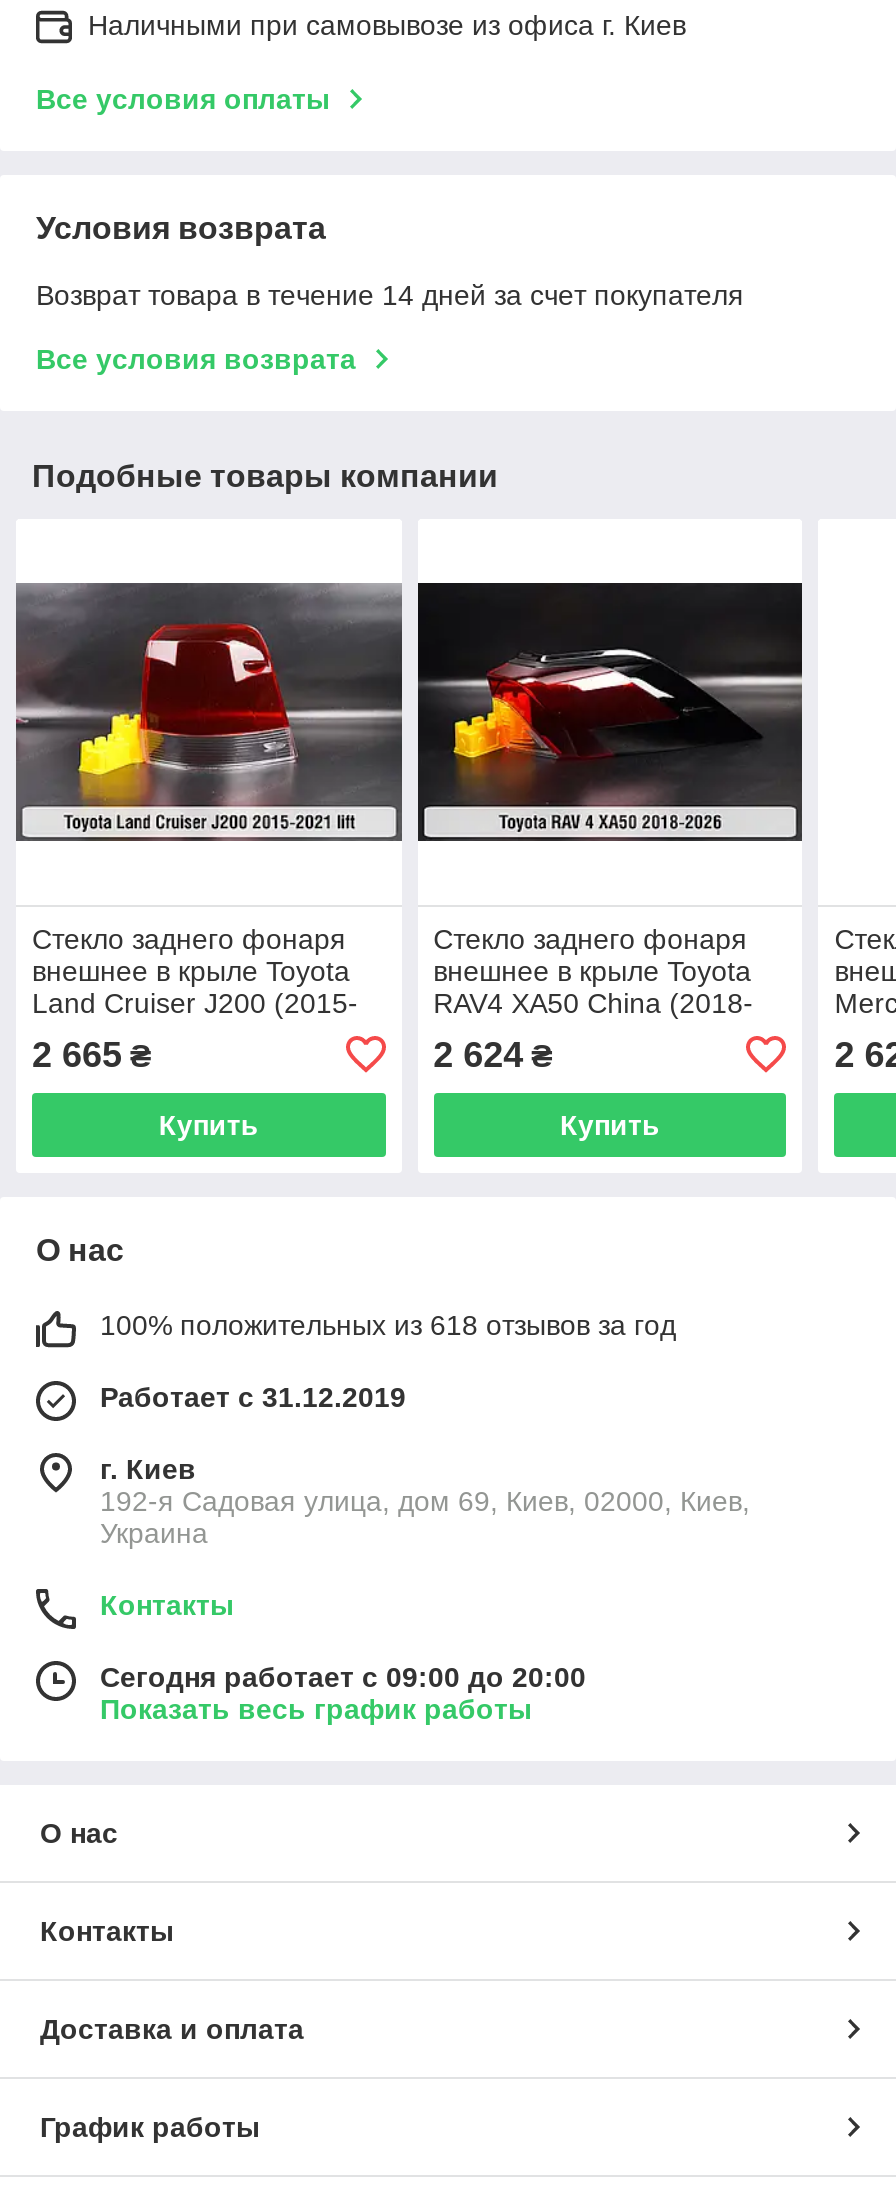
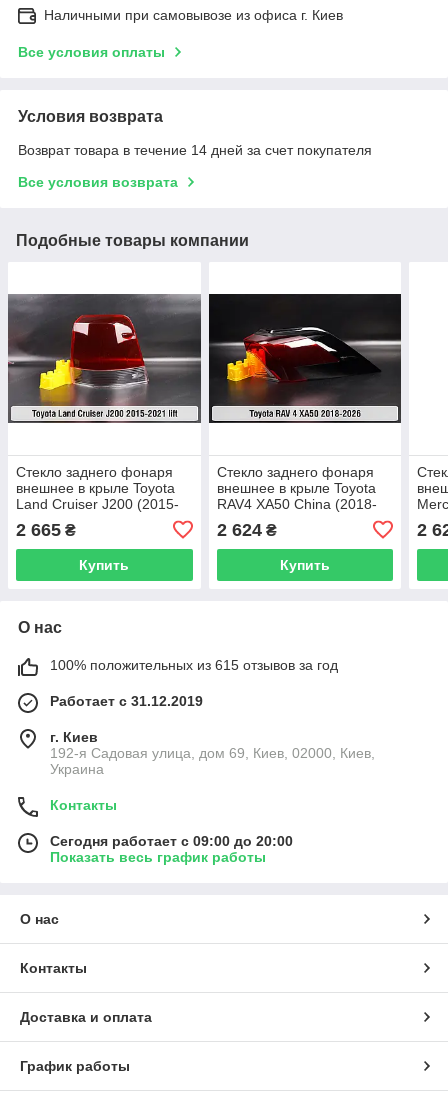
- 100% положительных из 618 отзывов за год
+ 100% положительных из 615 отзывов за год
